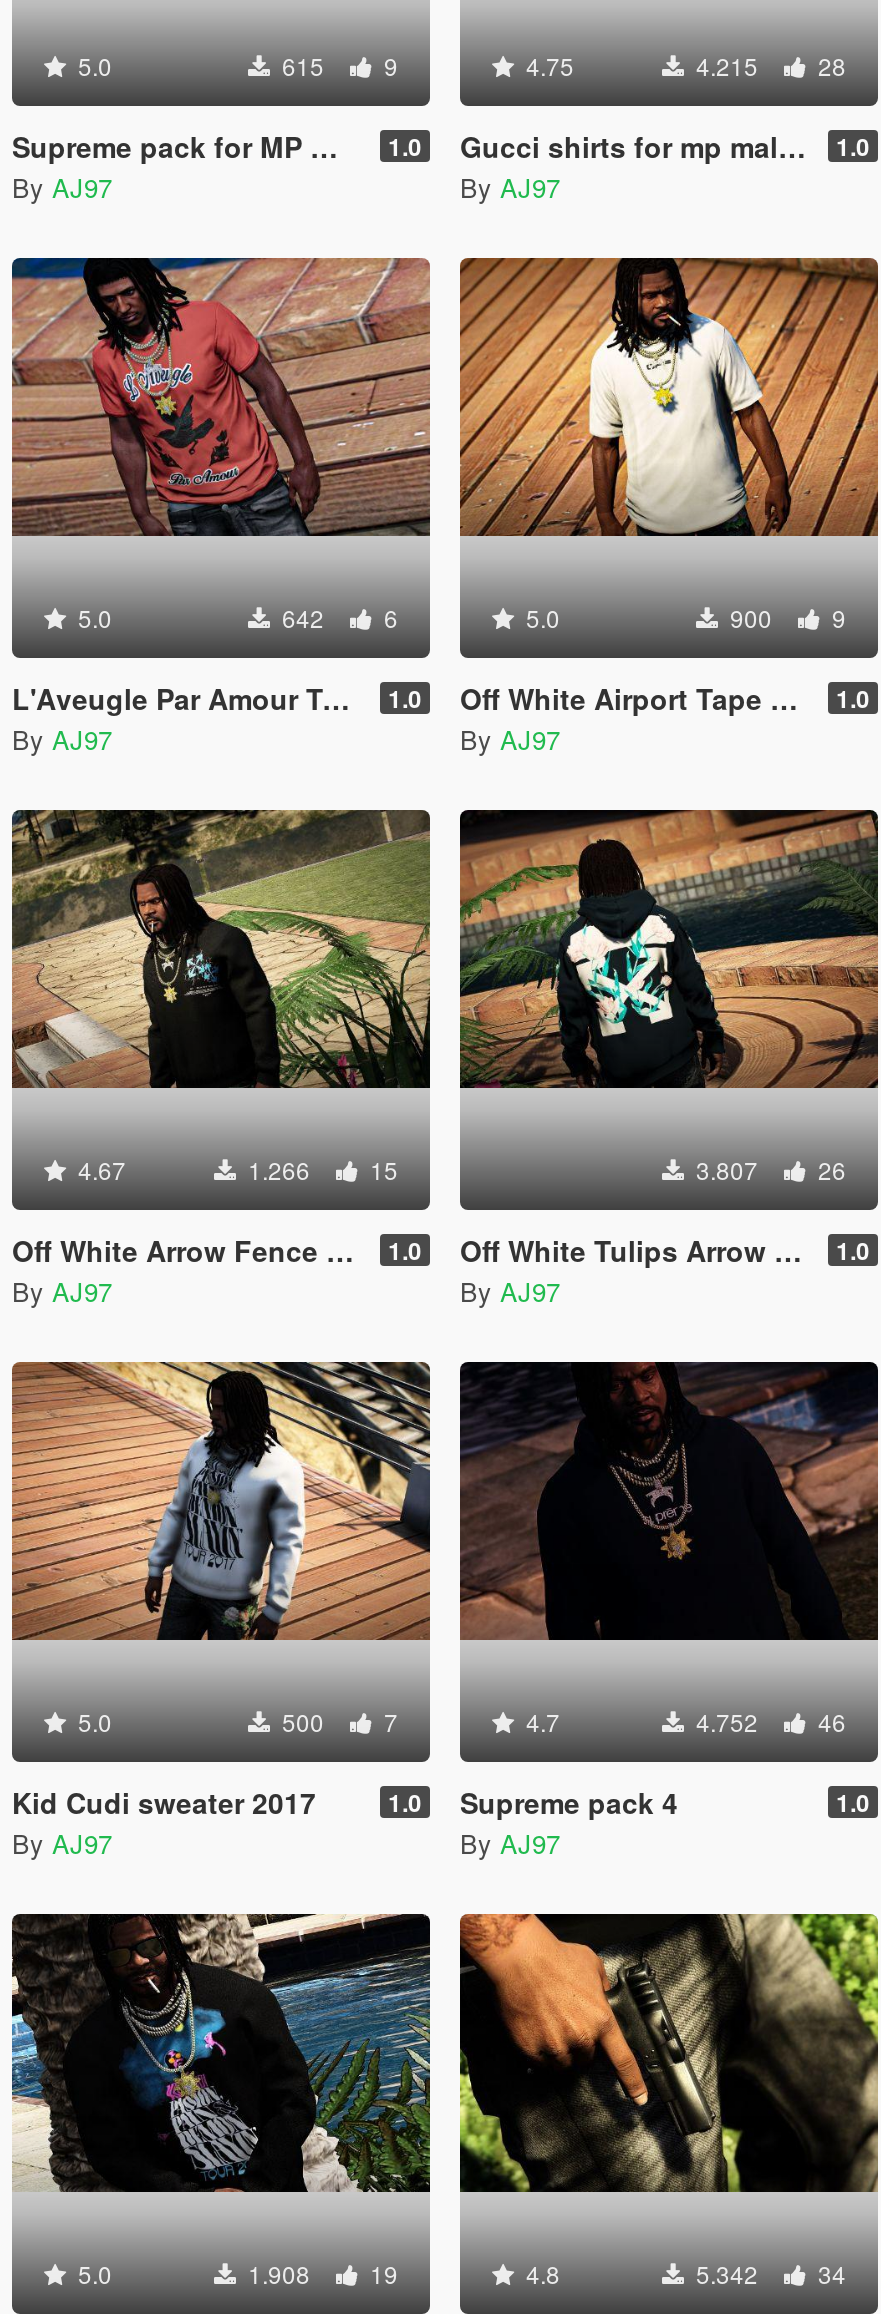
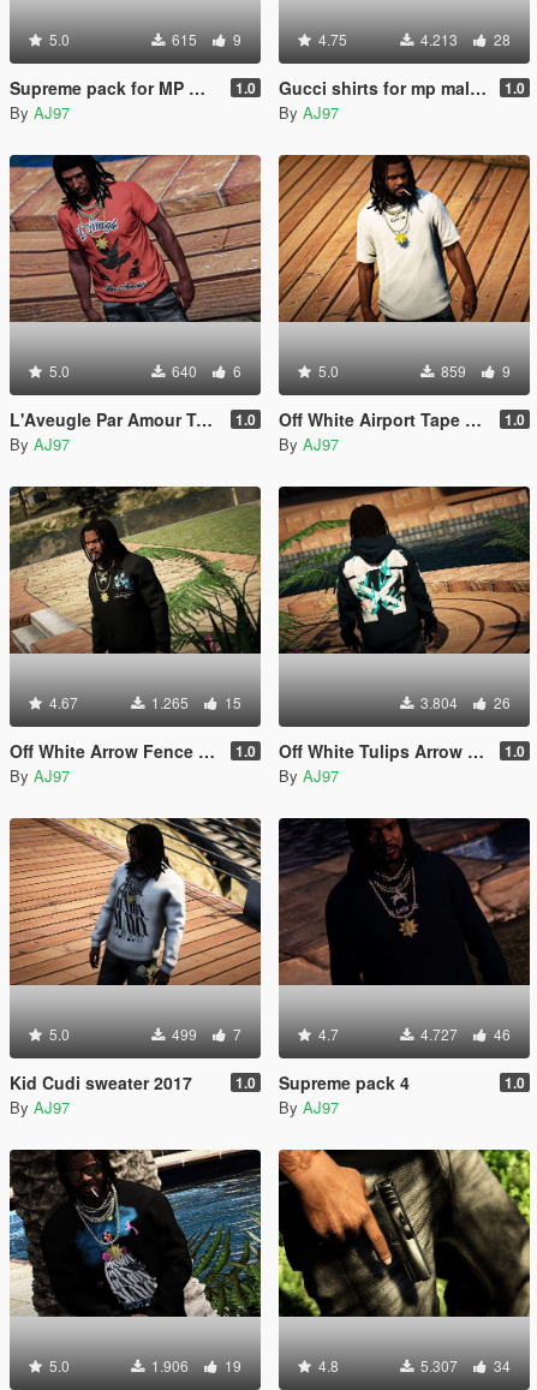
- 4.215 28
+ 4.213 28

- 642 6
+ 640 6

- 900 9
+ 859 9

- 1.266 15
+ 1.265 15

- 3.807 26
+ 3.804 26

- 500 7
+ 499 7

- 4.752 46
+ 4.727 46

- 1.908 19
+ 1.906 19

- 5.342 34
+ 5.307 34
